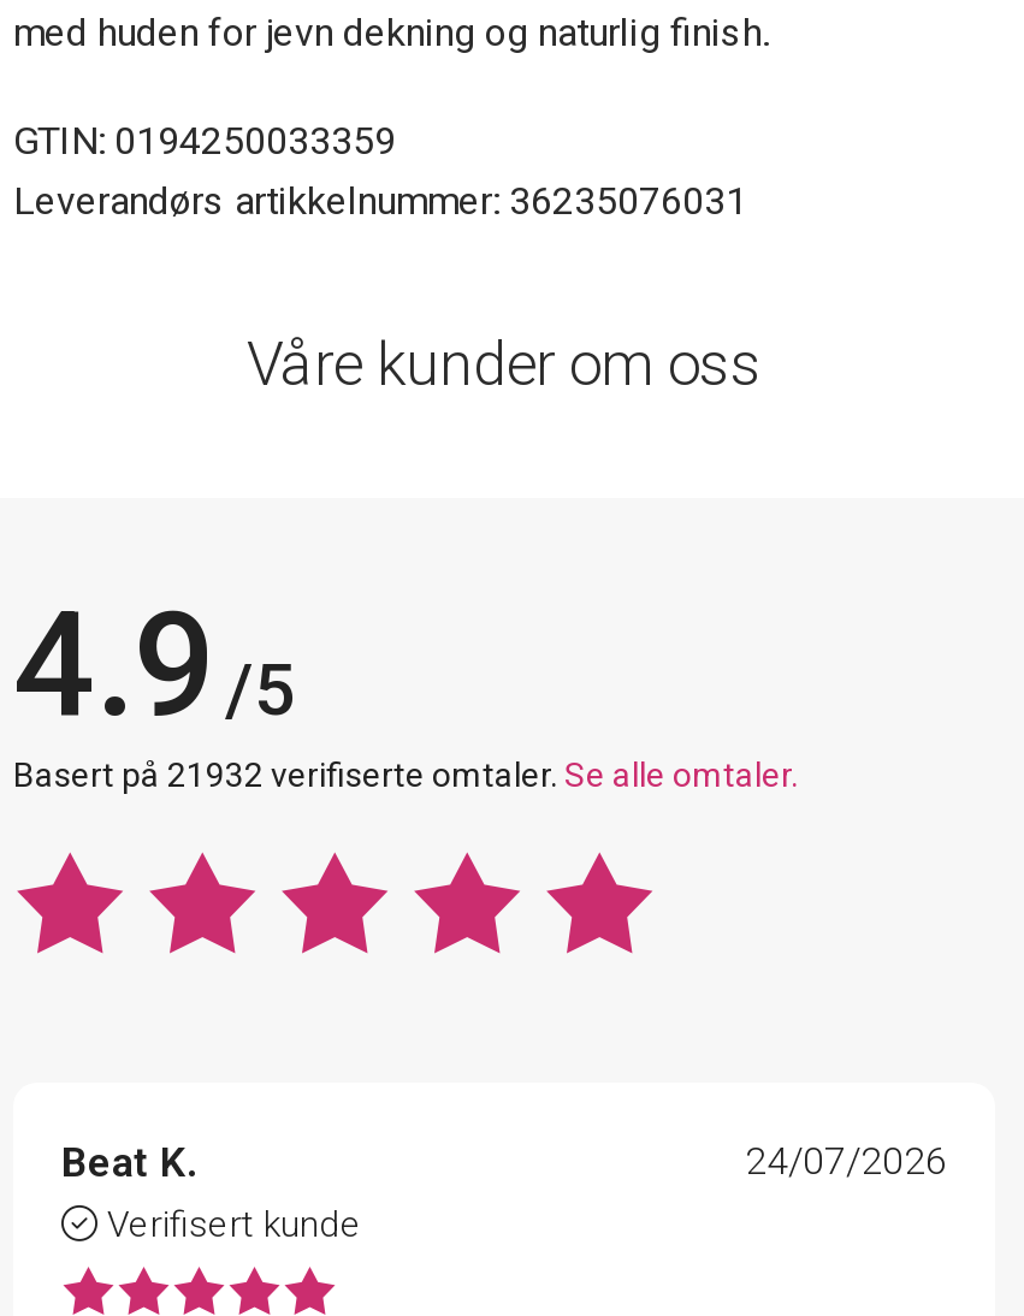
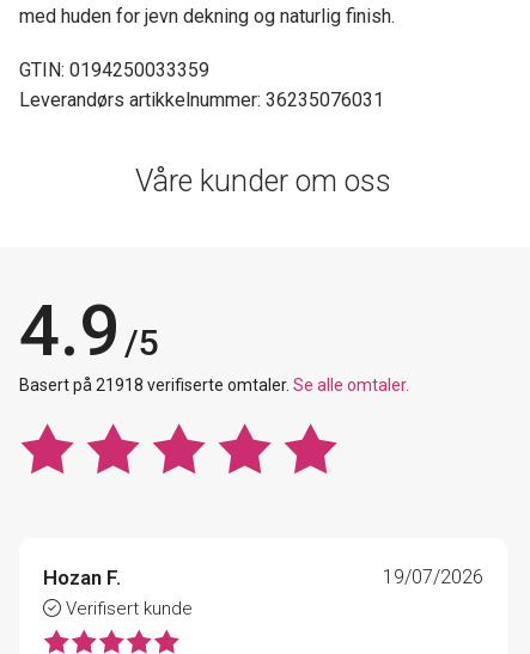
- Basert på 21932 verifiserte omtaler. Se alle omtaler.
+ Basert på 21918 verifiserte omtaler. Se alle omtaler.

- Beat K.
+ Hozan F.

- 24/07/2026
+ 19/07/2026
